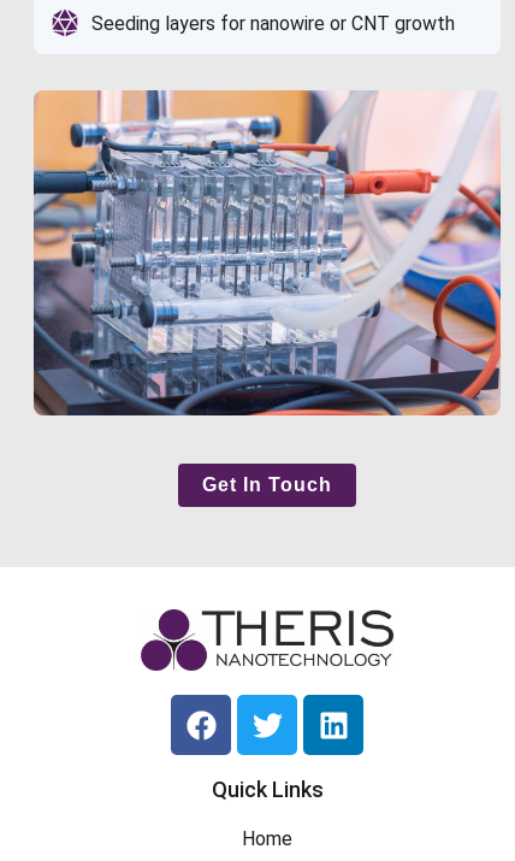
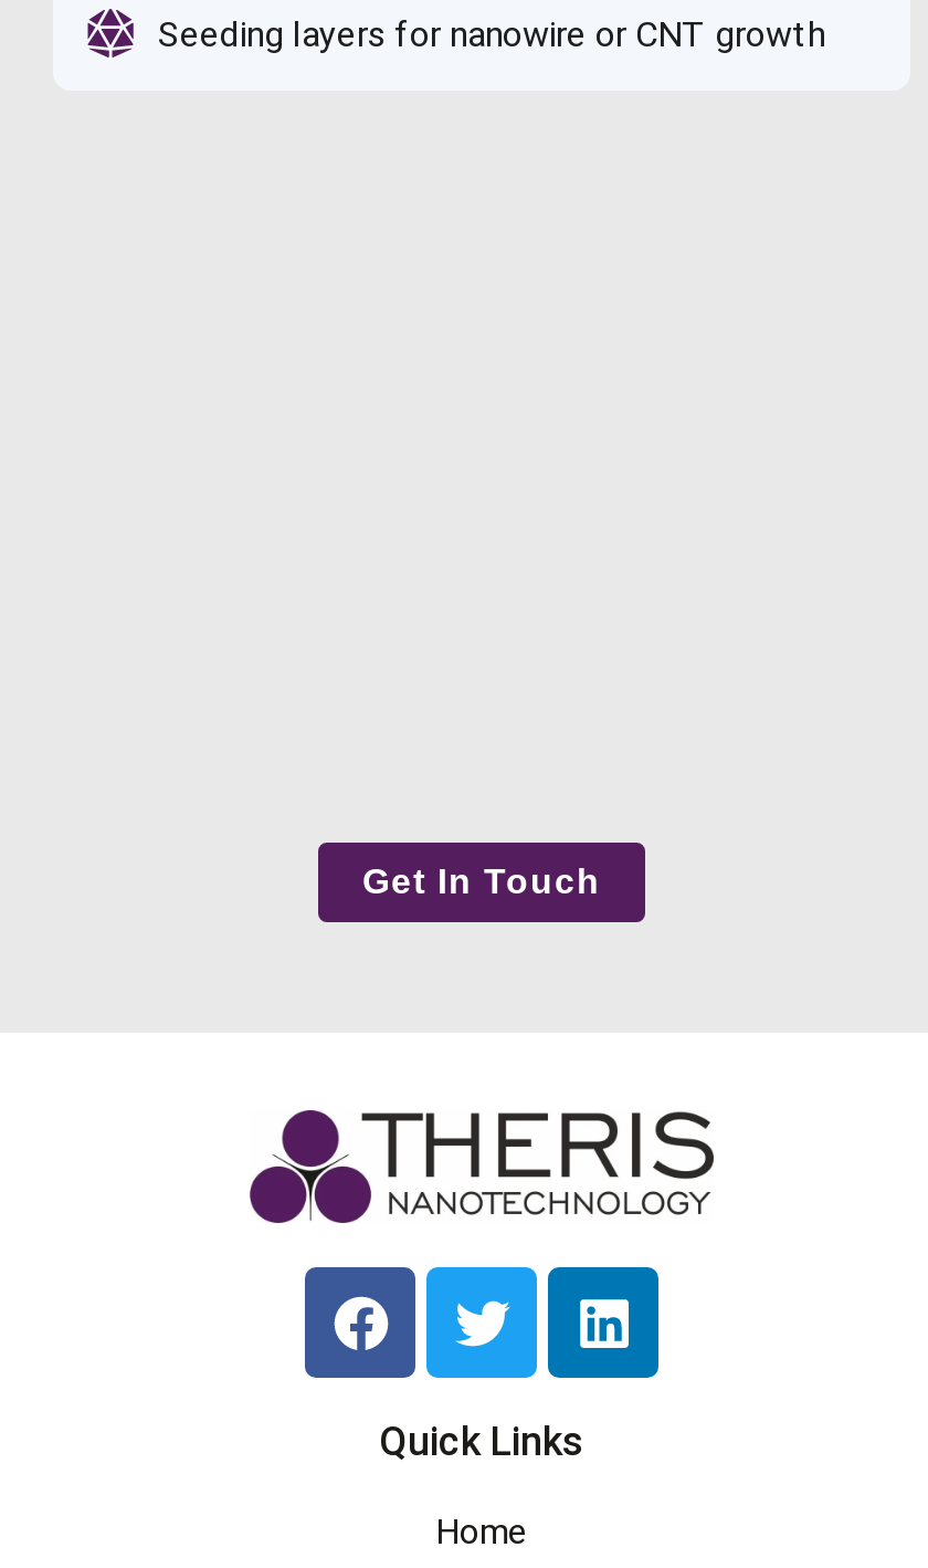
- [image]
